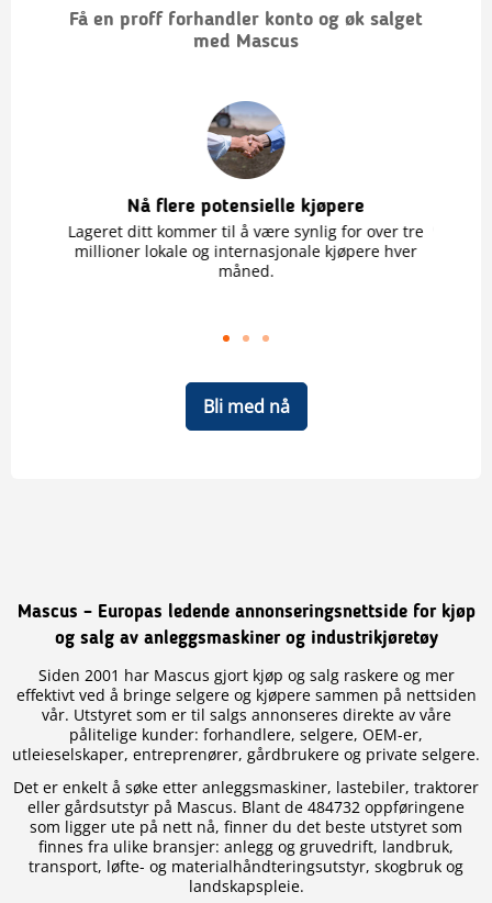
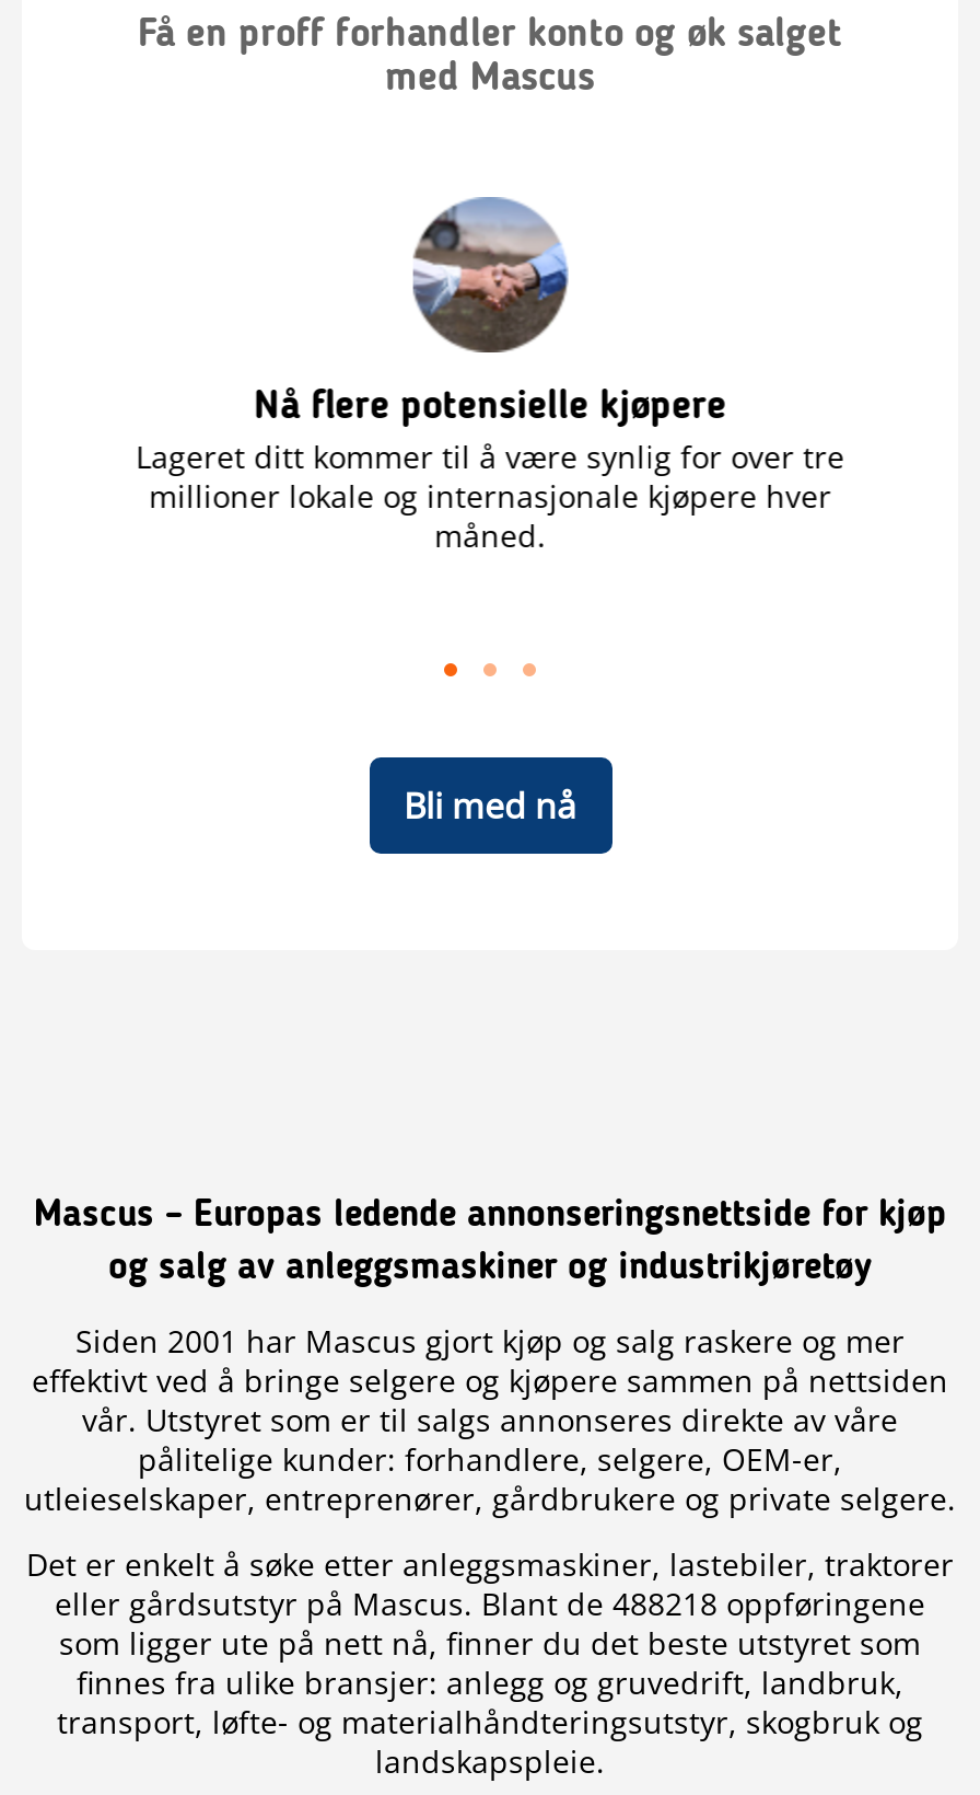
- eller gårdsutstyr på Mascus. Blant de 484732 oppføringene
+ eller gårdsutstyr på Mascus. Blant de 488218 oppføringene
